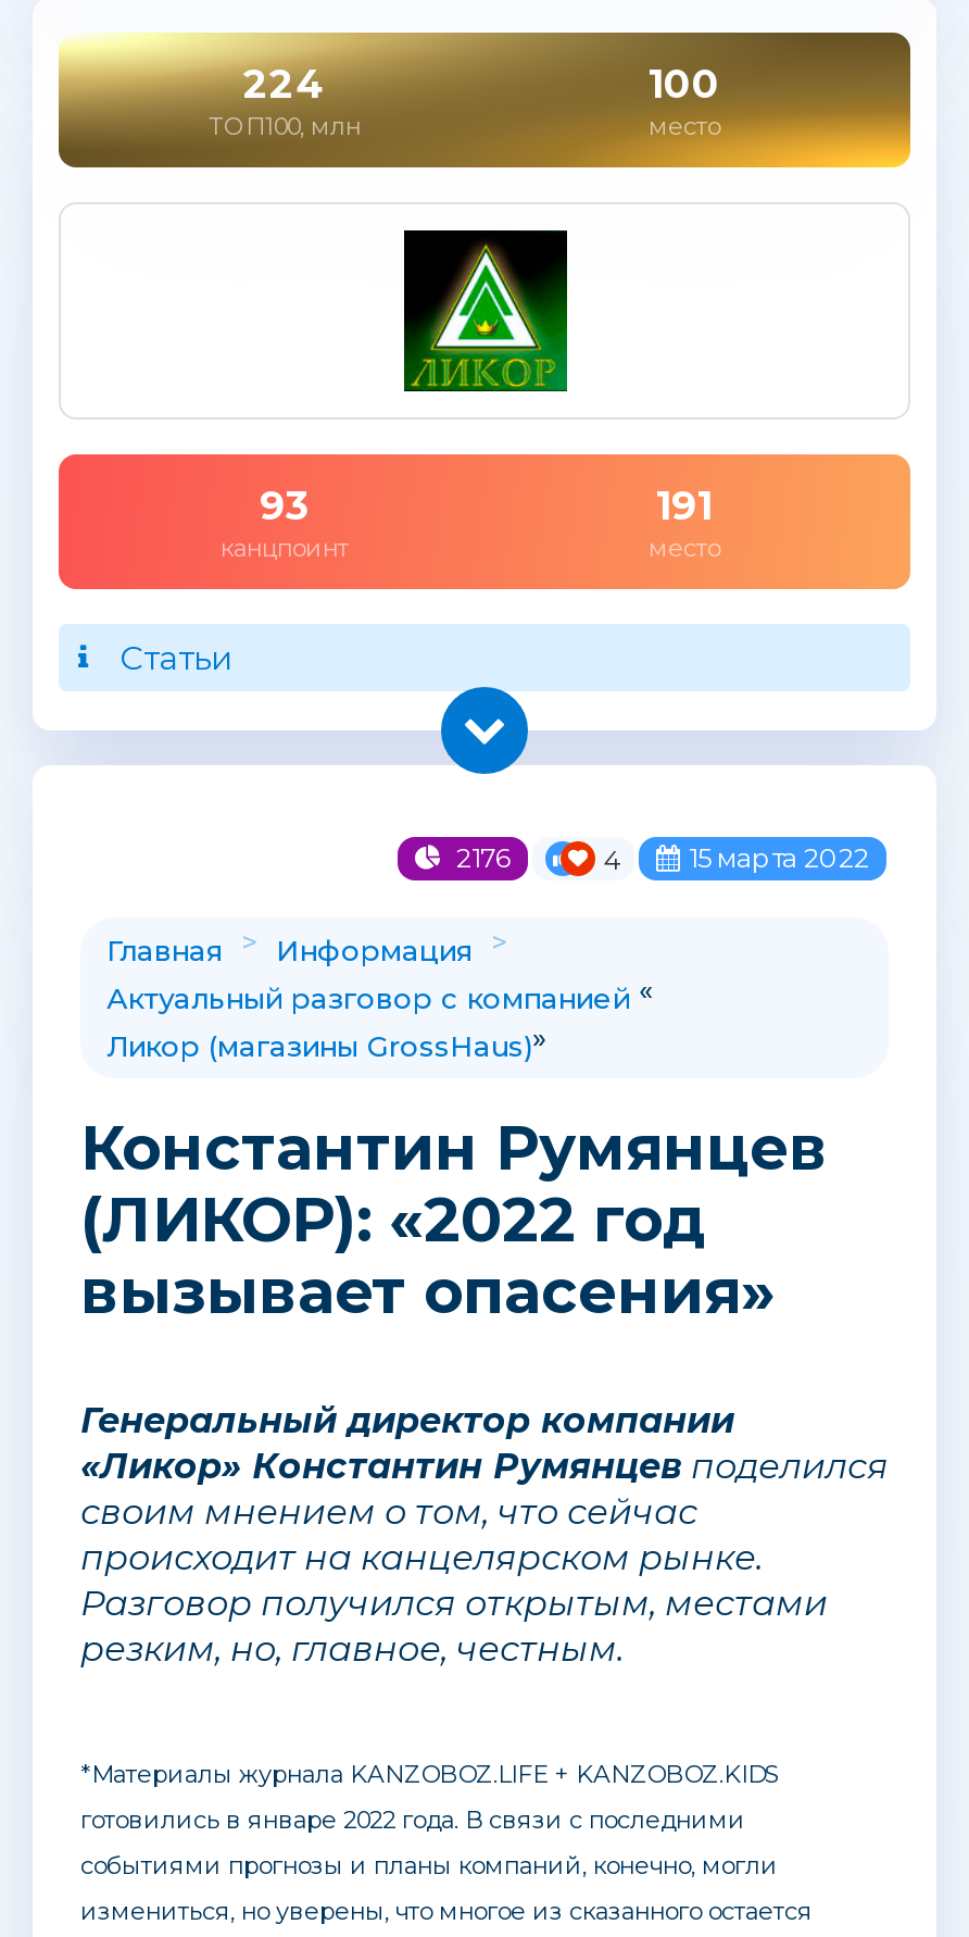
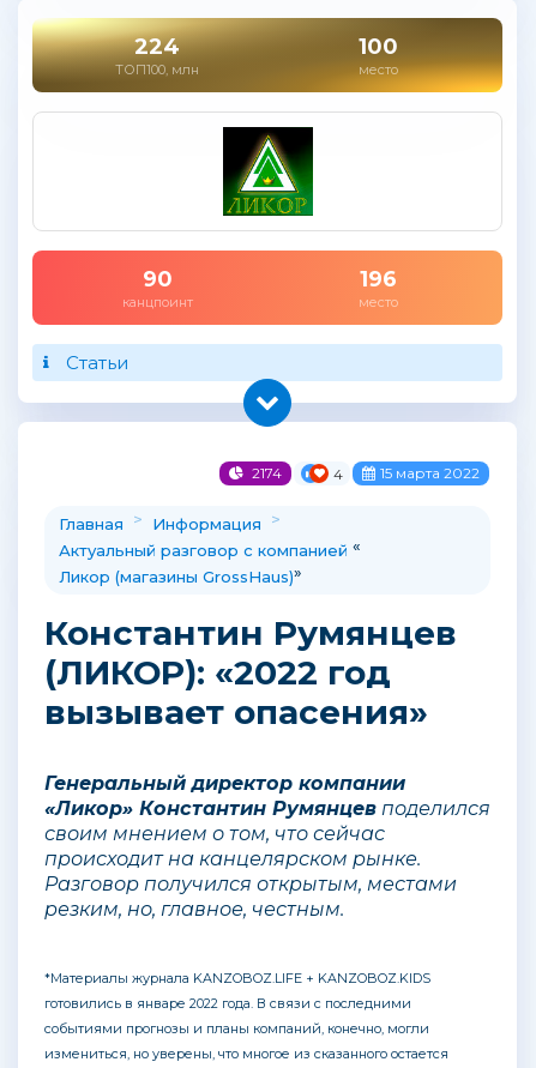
- 93
+ 90

- 191
+ 196

- 2176
+ 2174
